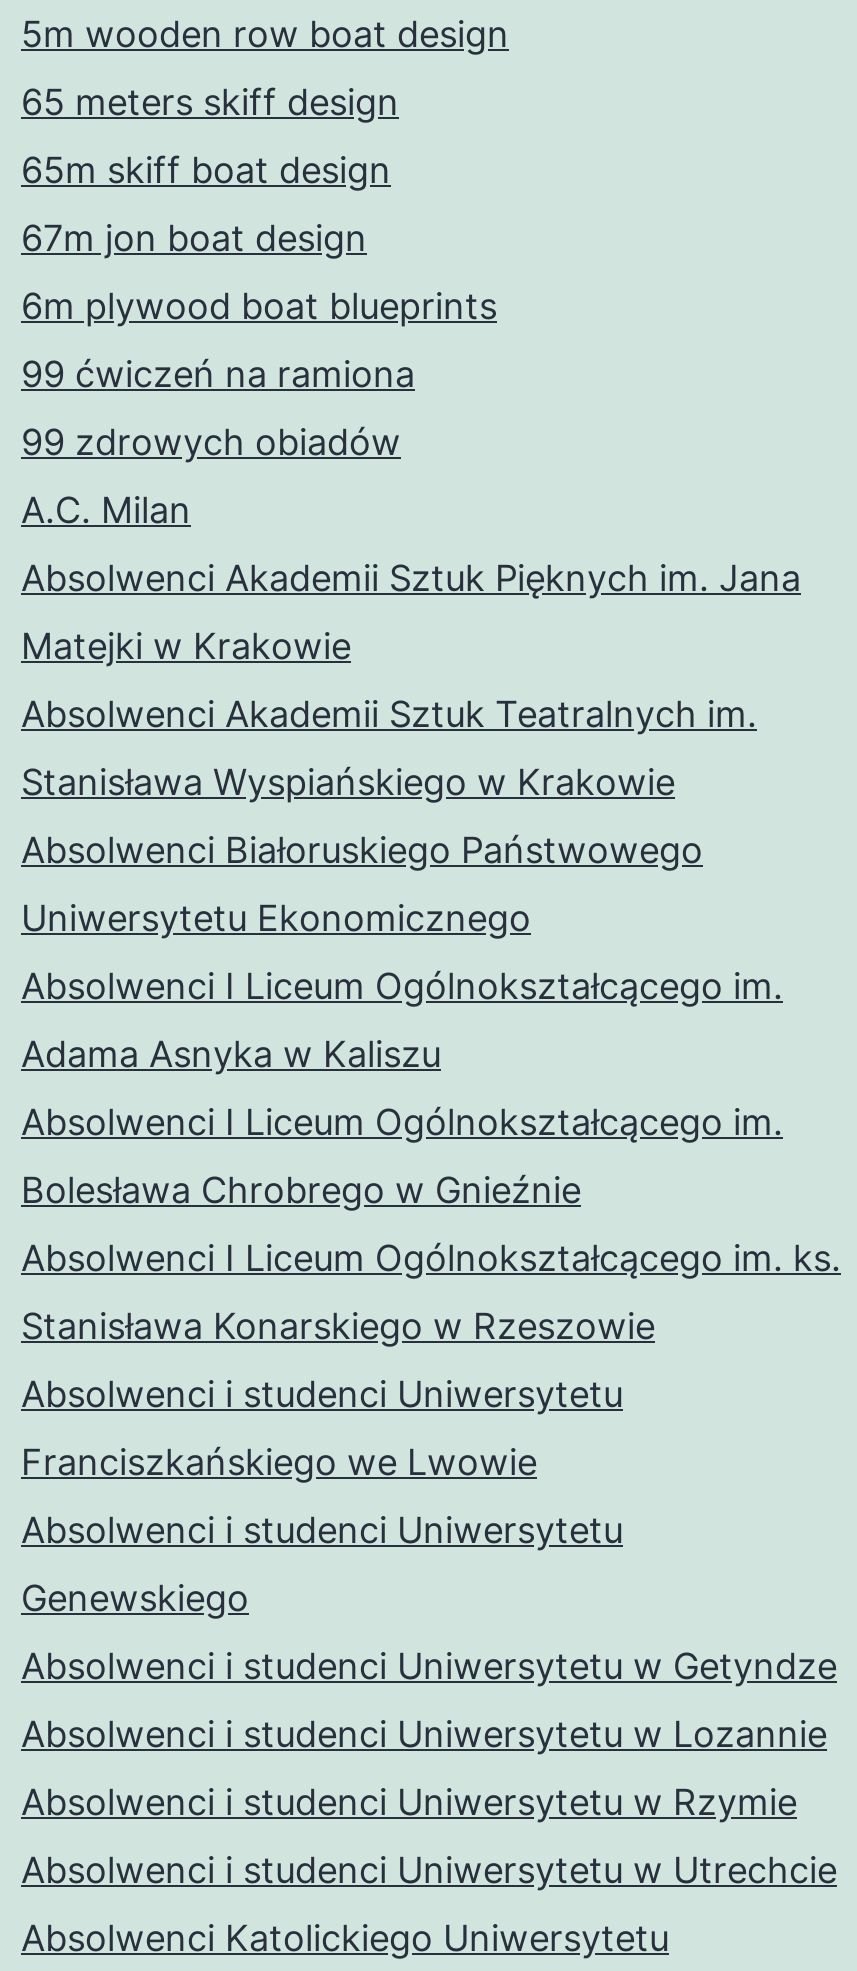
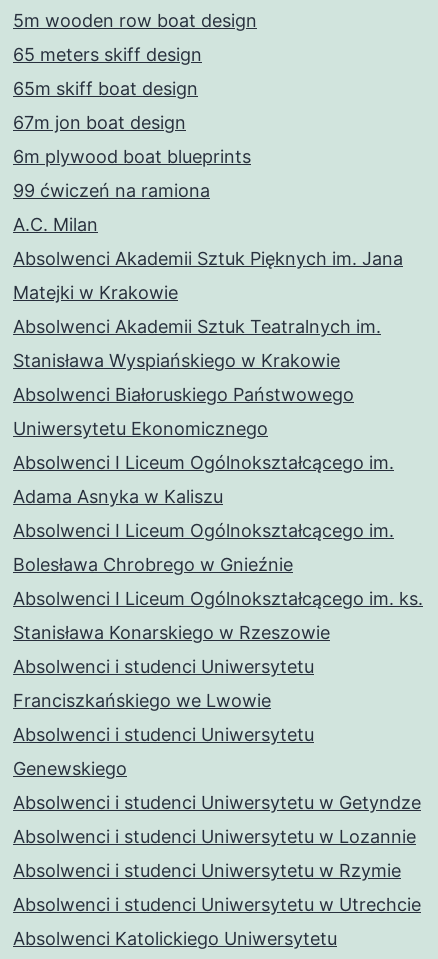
- 99 zdrowych obiadów
